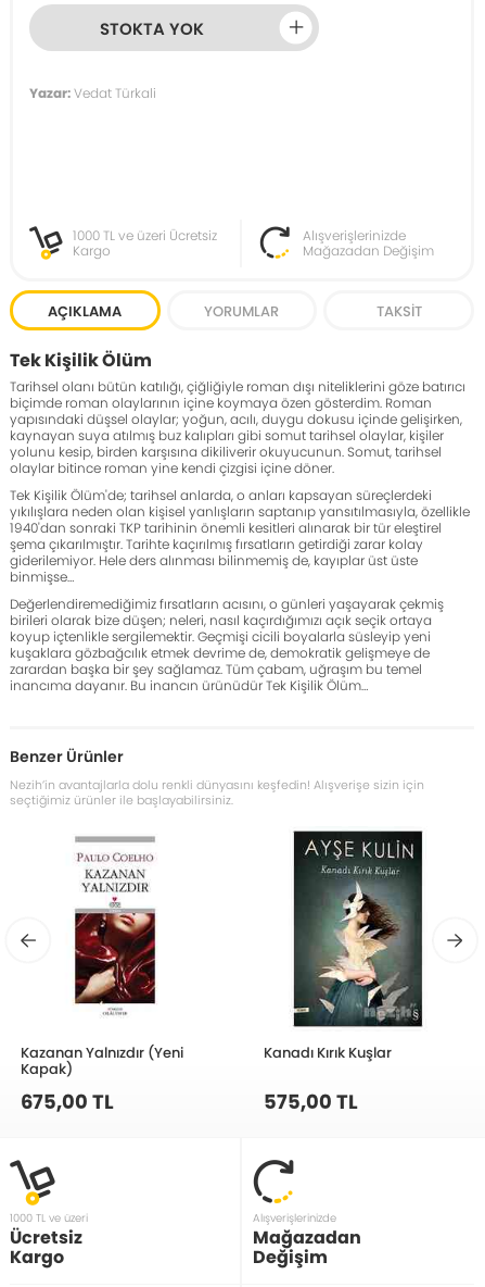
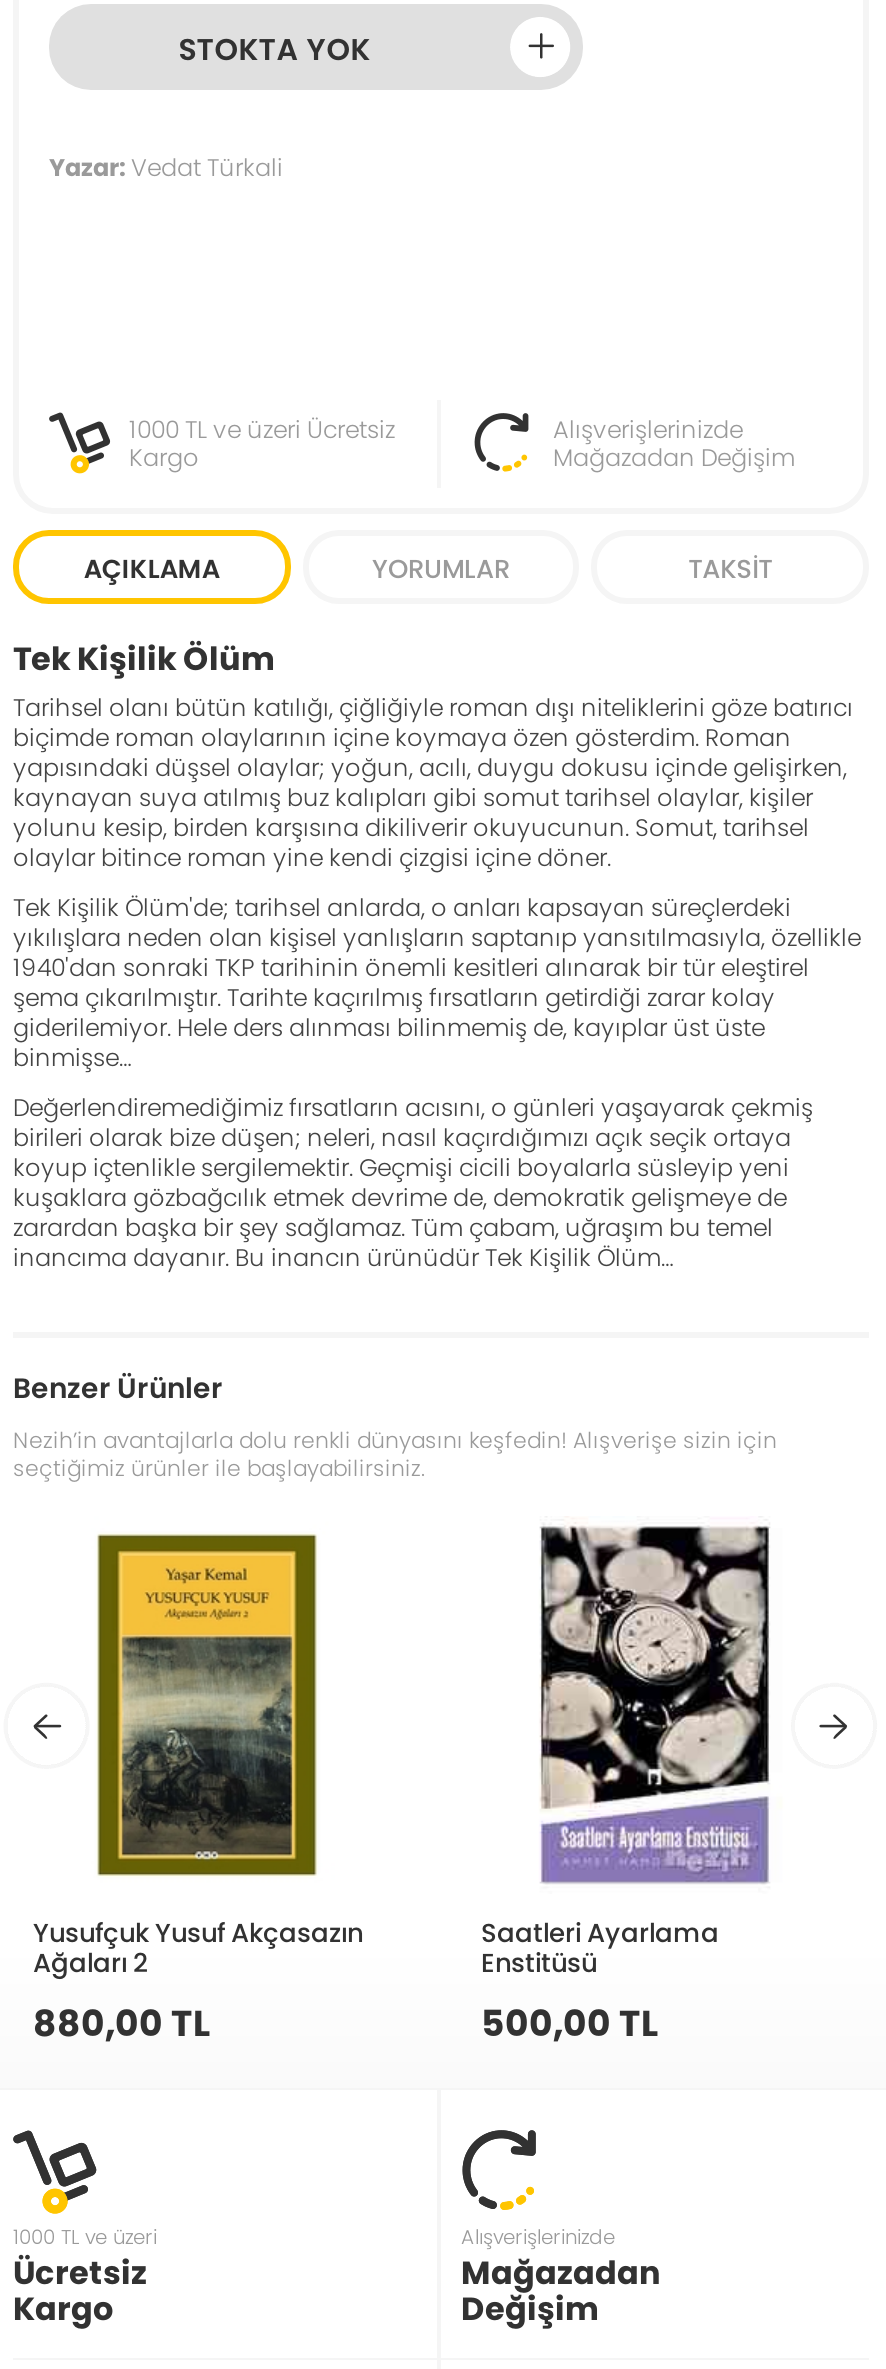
- [image]
- Kanadı Kırık Kuşlar
- 575,00 TL
+ [image]
+ Saatleri Ayarlama
+ Enstitüsü
+ 500,00 TL

- [image]
- Kazanan Yalnızdır (Yeni
- Kapak)
- 675,00 TL
+ [image]
+ Yusufçuk Yusuf Akçasazın
+ Ağaları 2
+ 880,00 TL
